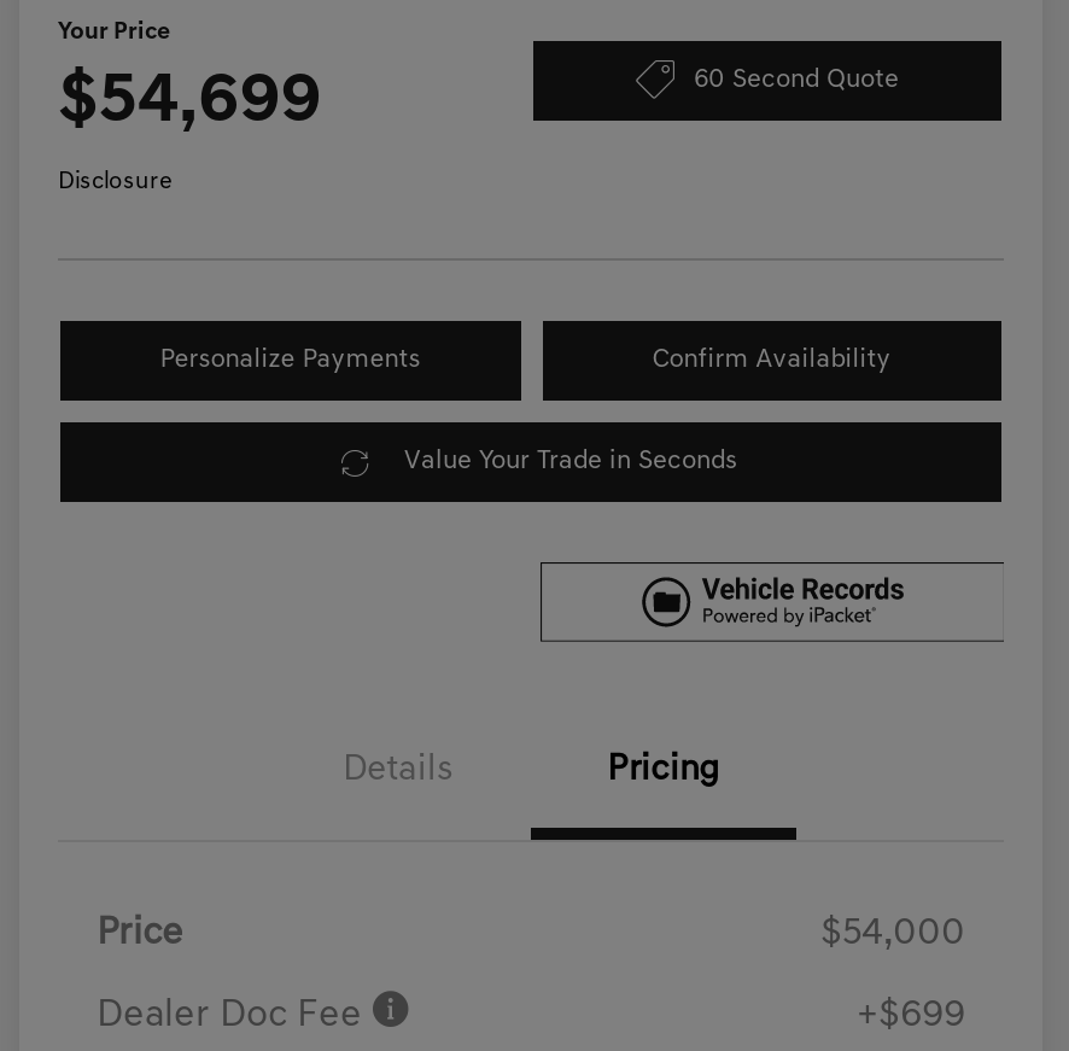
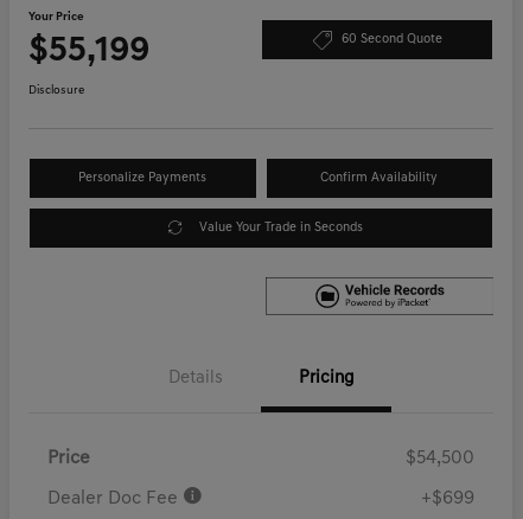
- $54,699
+ $55,199

- $54,000
+ $54,500
